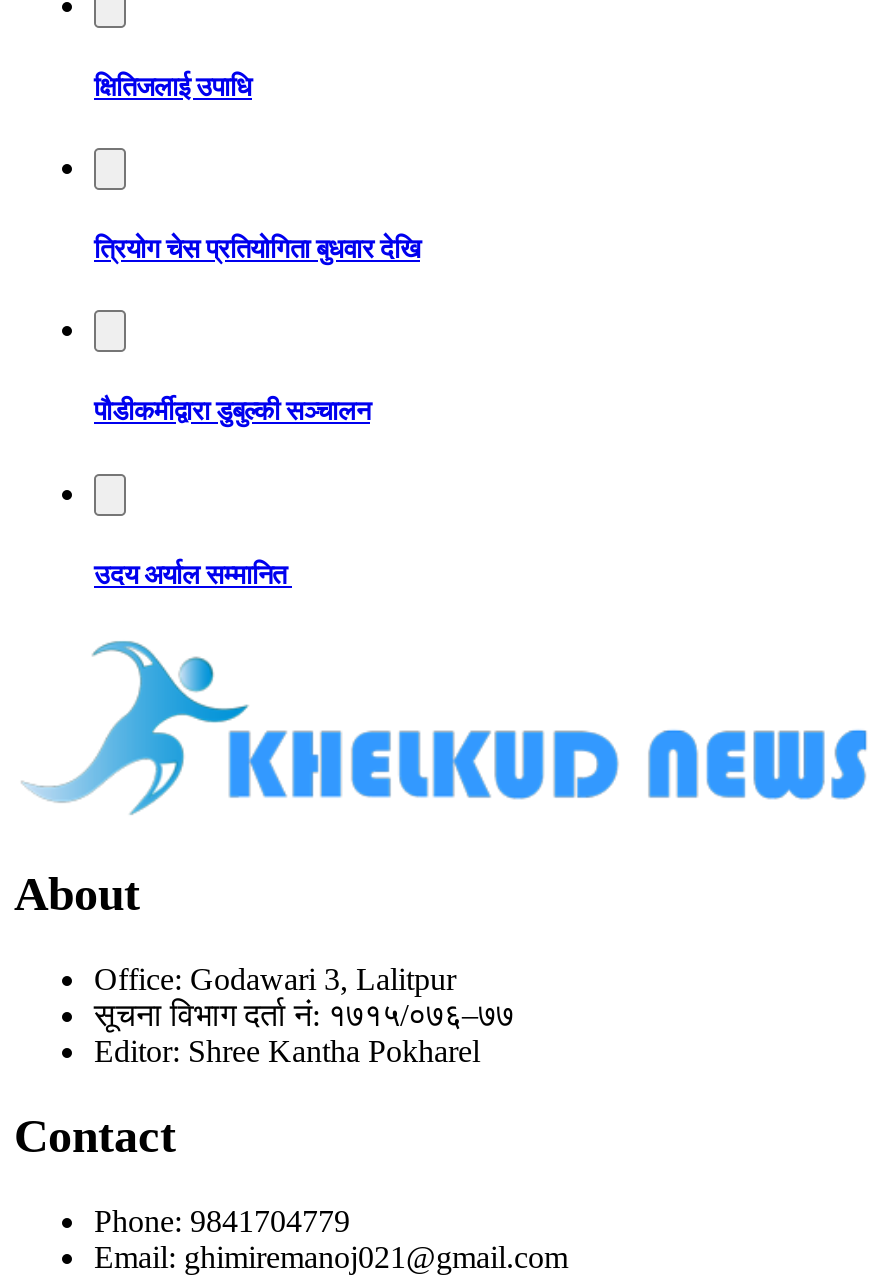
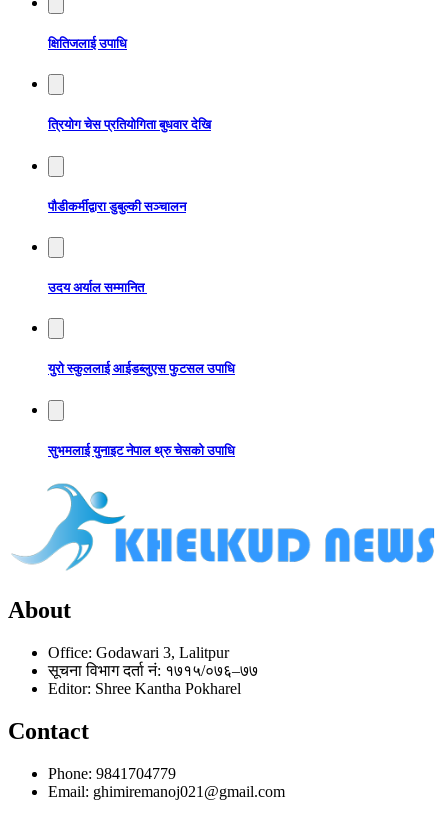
+ युरो स्कुललाई आईडब्लुएस फुटसल उपाधि

+ सुभमलाई युनाइट नेपाल थ्रु चेसको उपाधि
